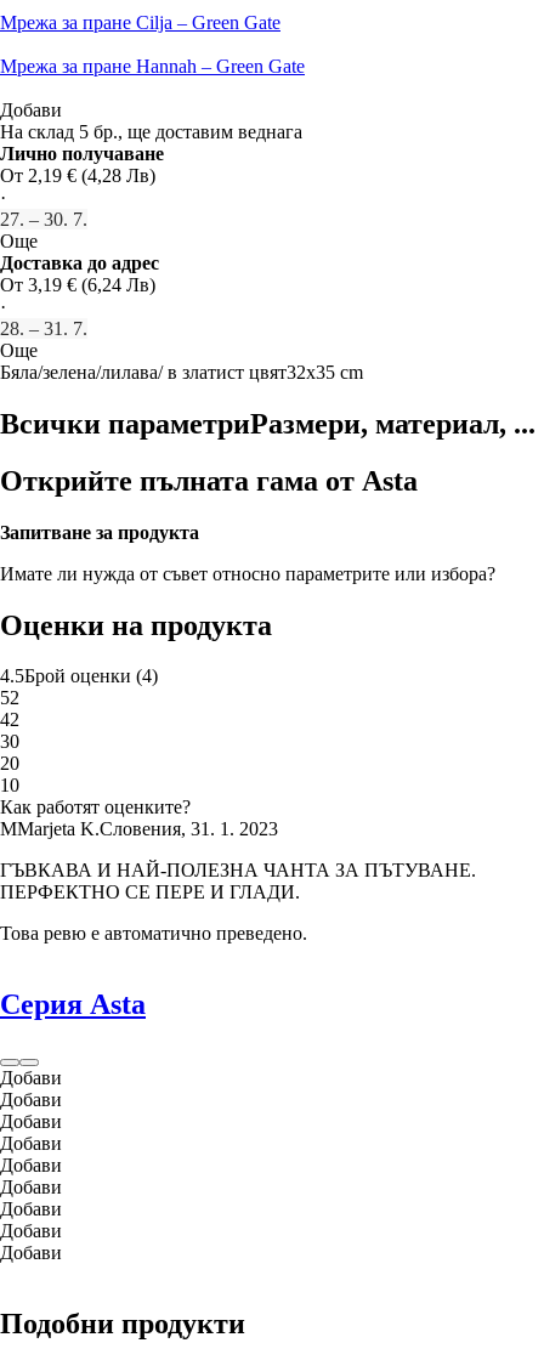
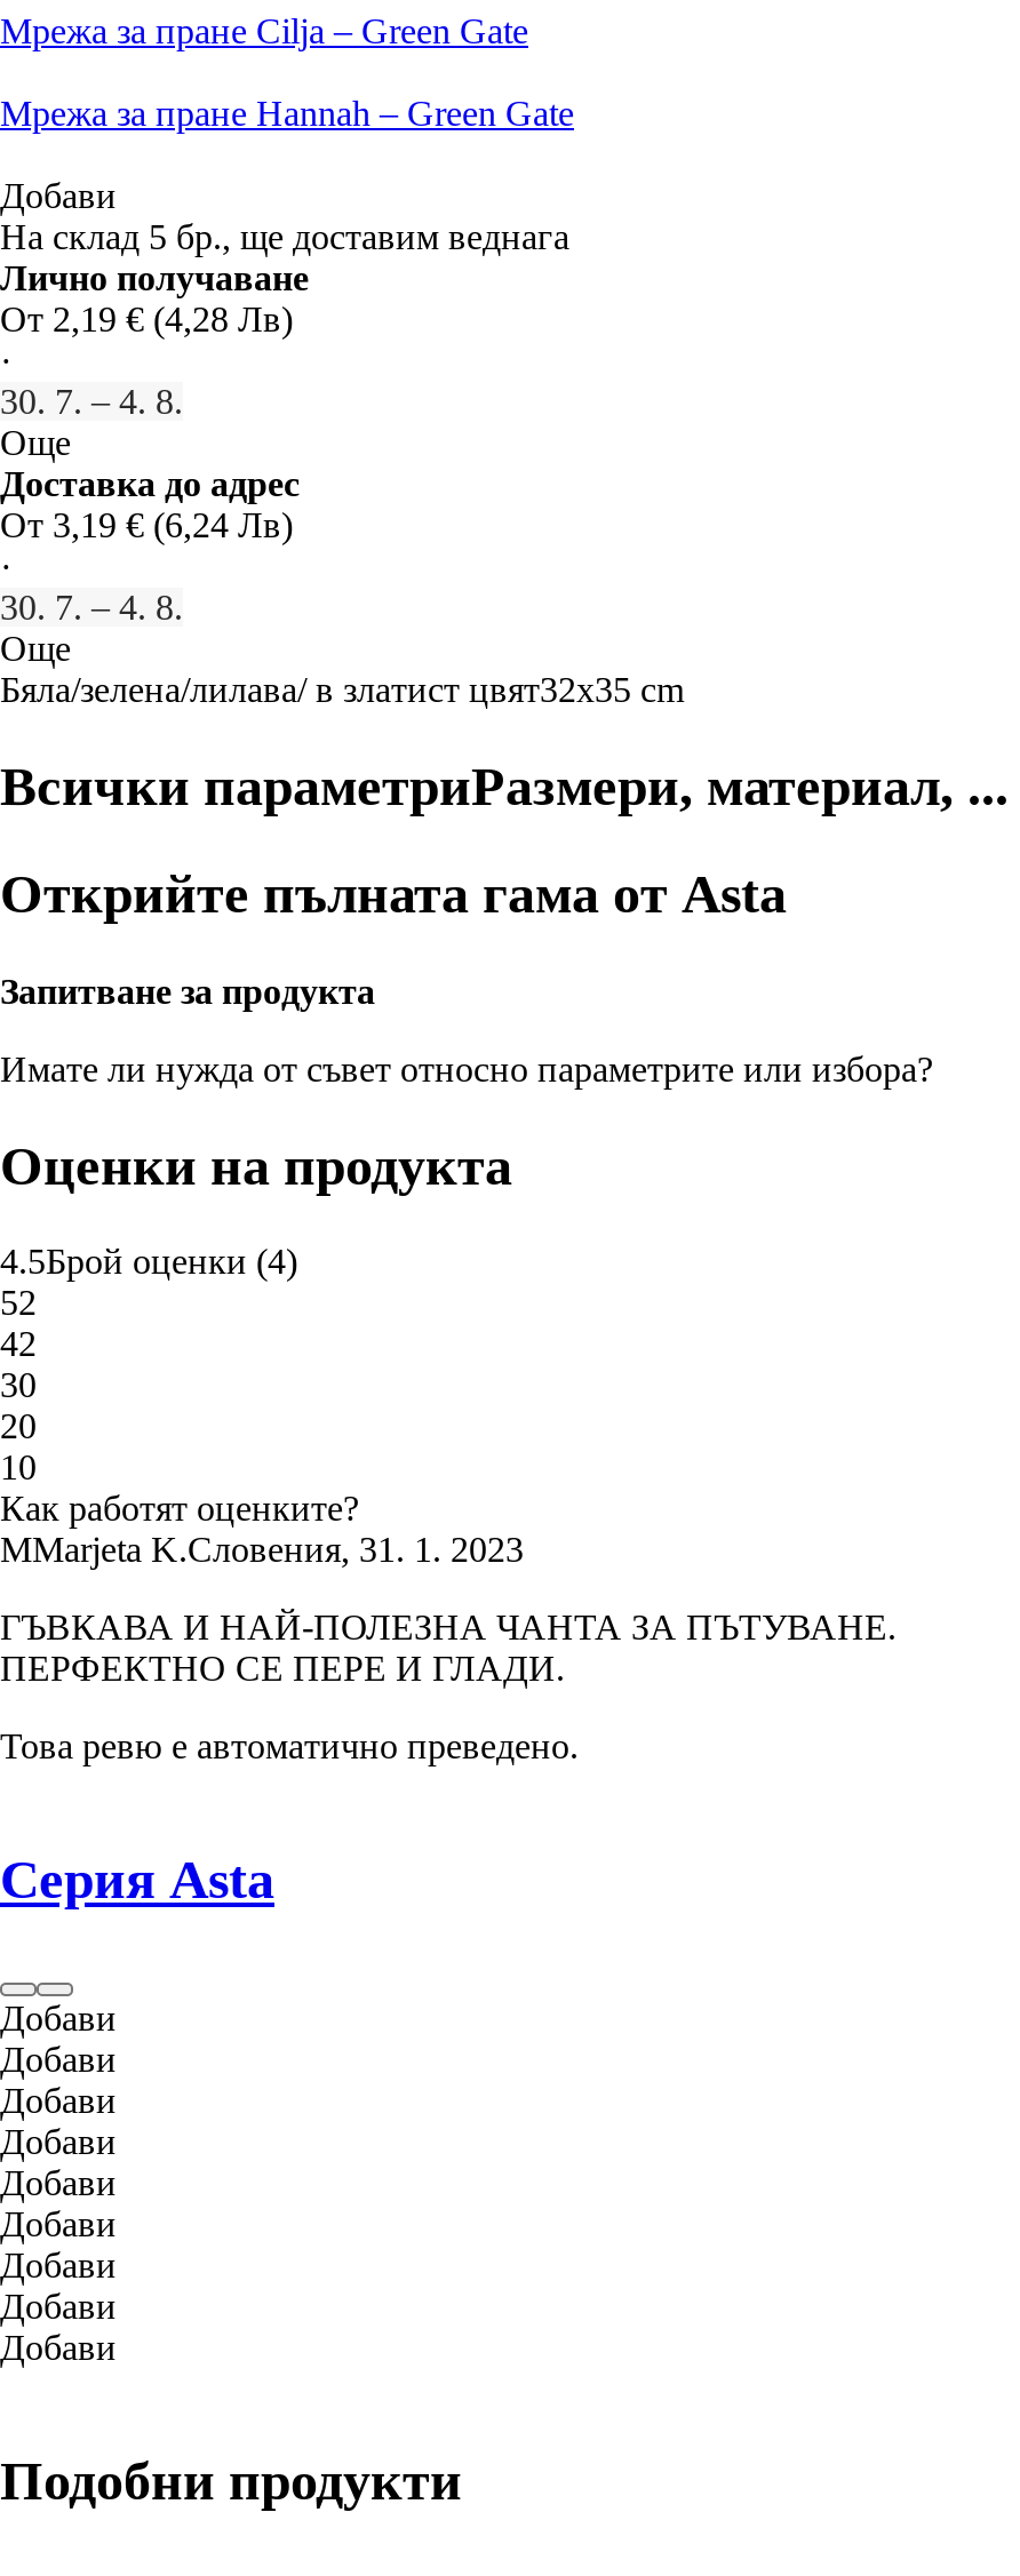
- 27. – 30. 7.
+ 30. 7. – 4. 8.

- 28. – 31. 7.
+ 30. 7. – 4. 8.
